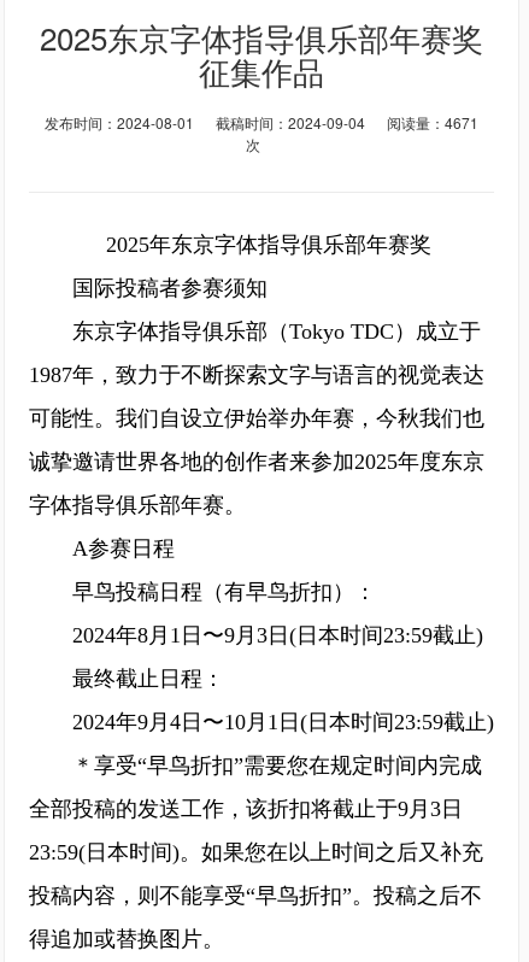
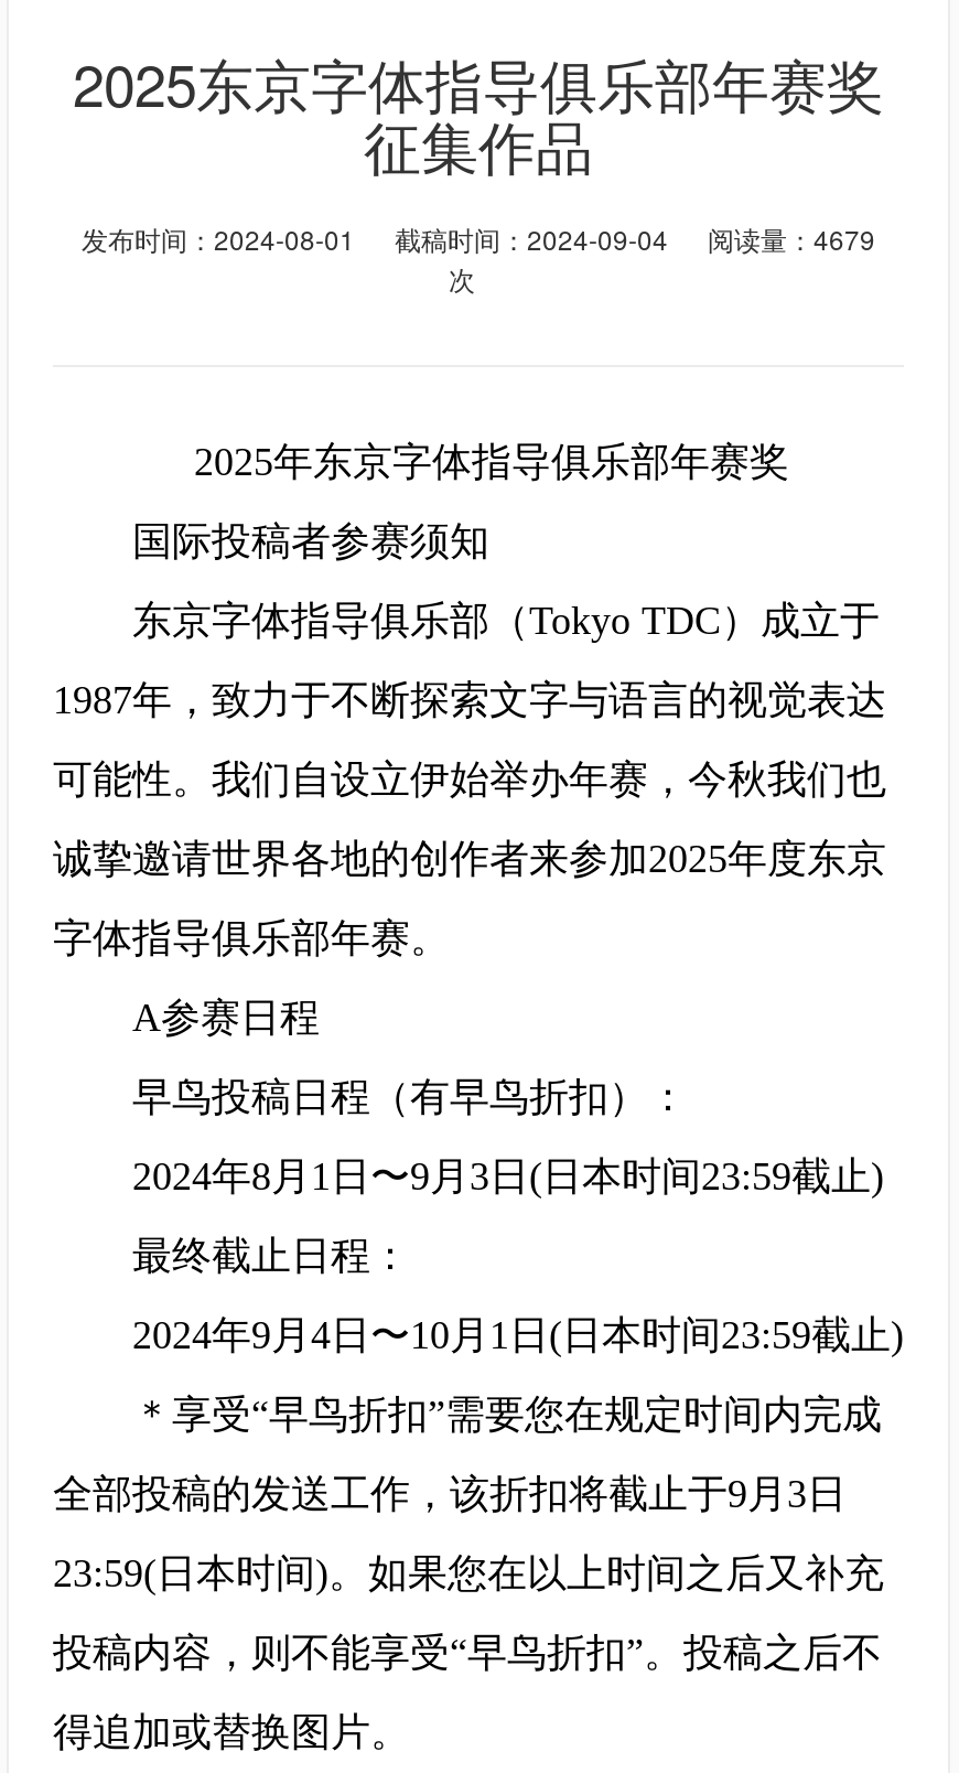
- 发布时间：2024-08-01 截稿时间：2024-09-04 阅读量：4671
+ 发布时间：2024-08-01 截稿时间：2024-09-04 阅读量：4679
